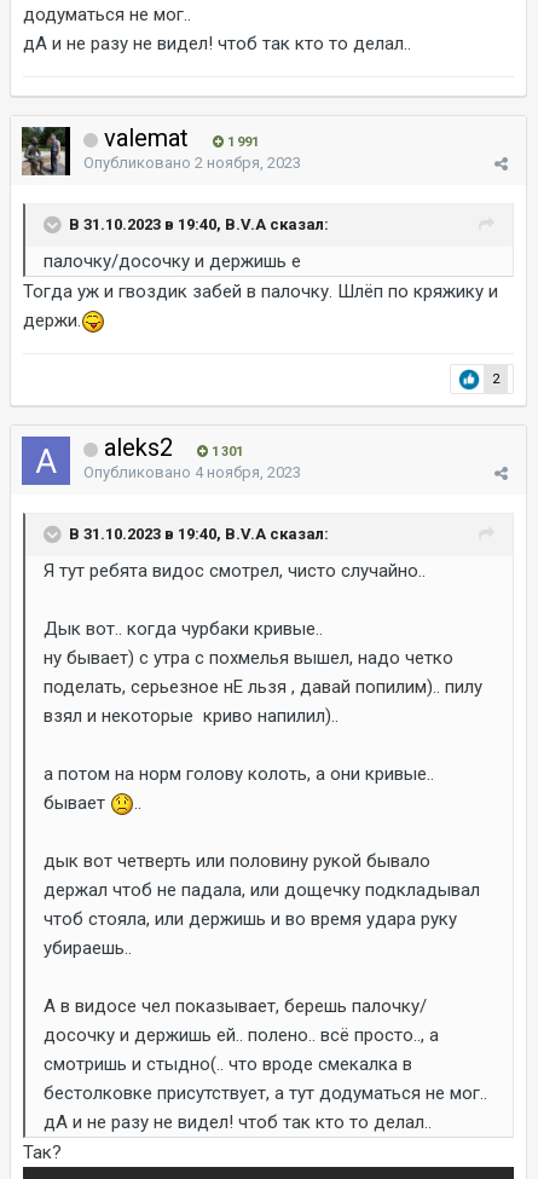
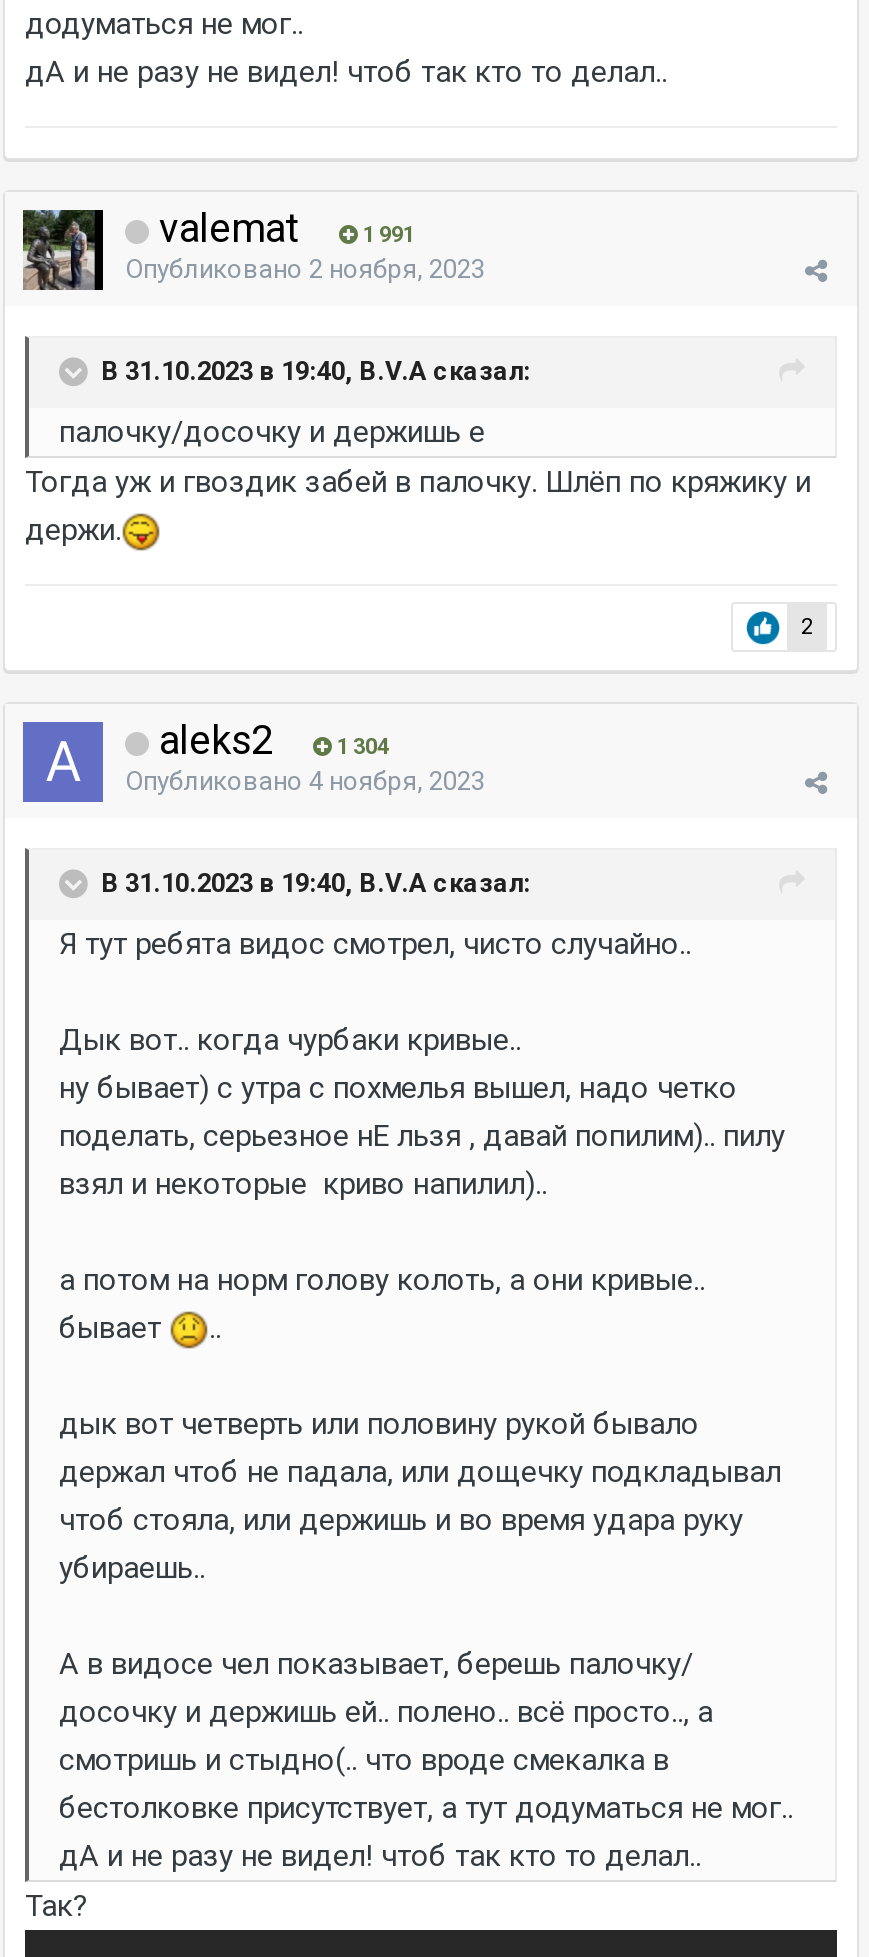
- aleks2 1 301
+ aleks2 1 304
